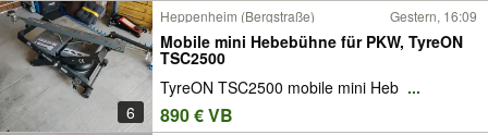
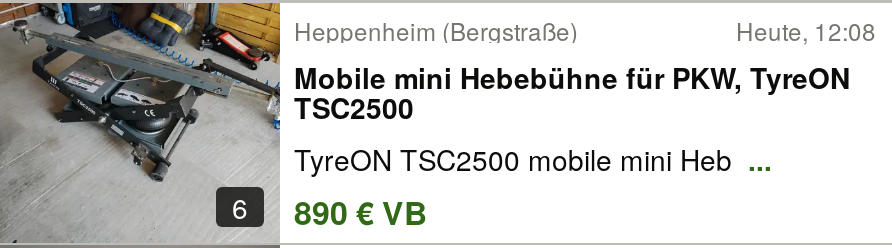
- Gestern, 16:09
+ Heute, 12:08
